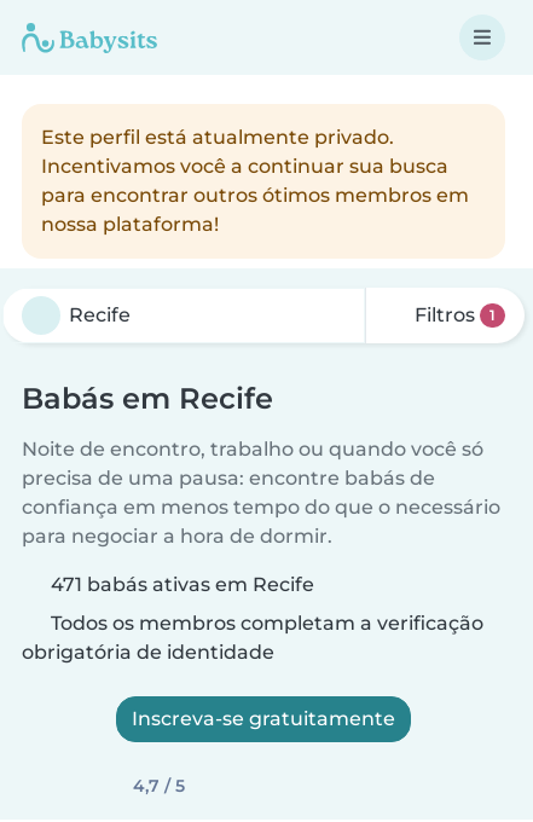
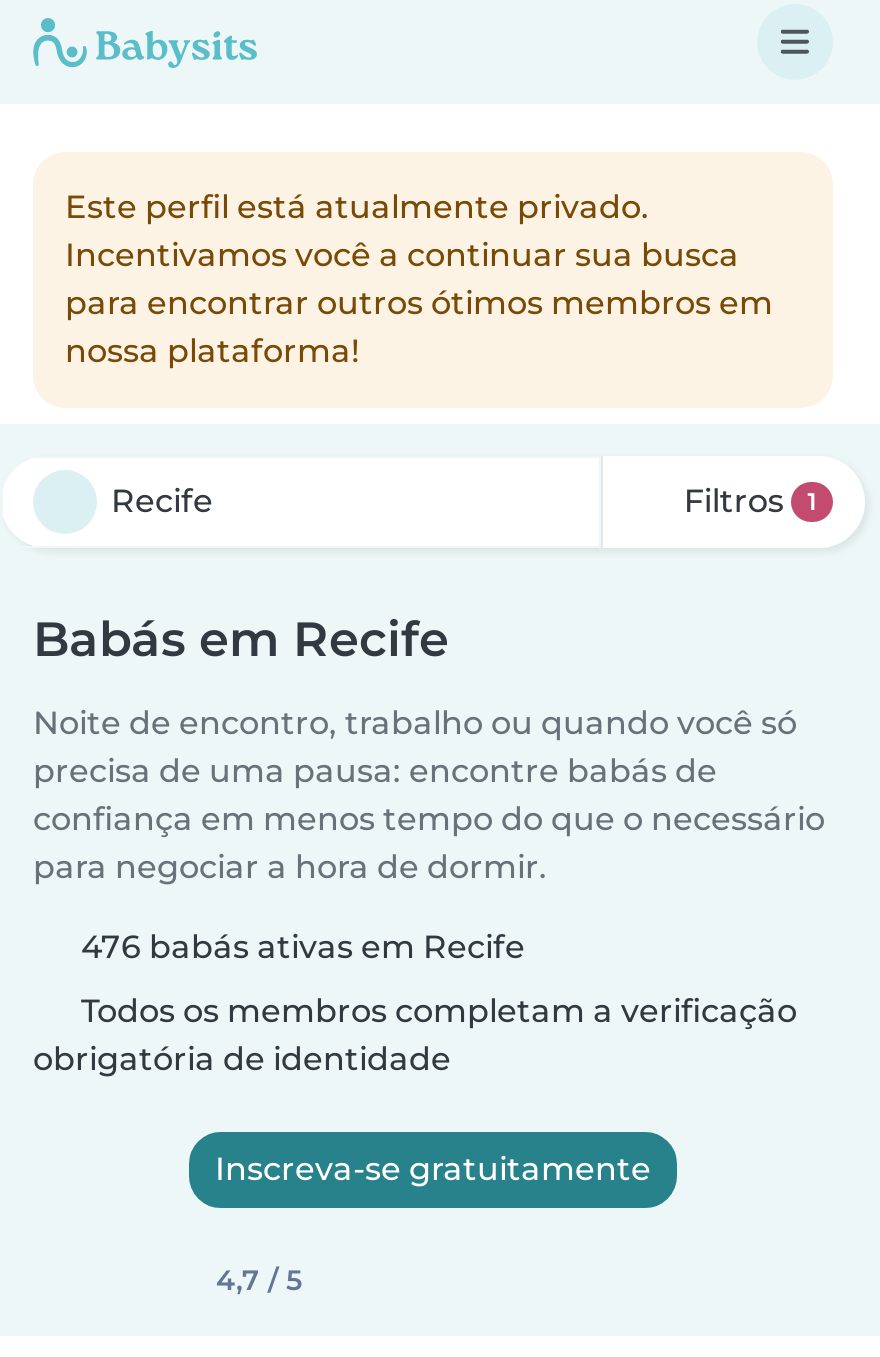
- 471 babás ativas em Recife
+ 476 babás ativas em Recife
